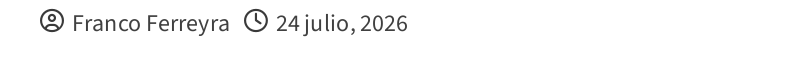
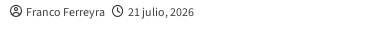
- Franco Ferreyra 24 julio, 2026
+ Franco Ferreyra 21 julio, 2026
